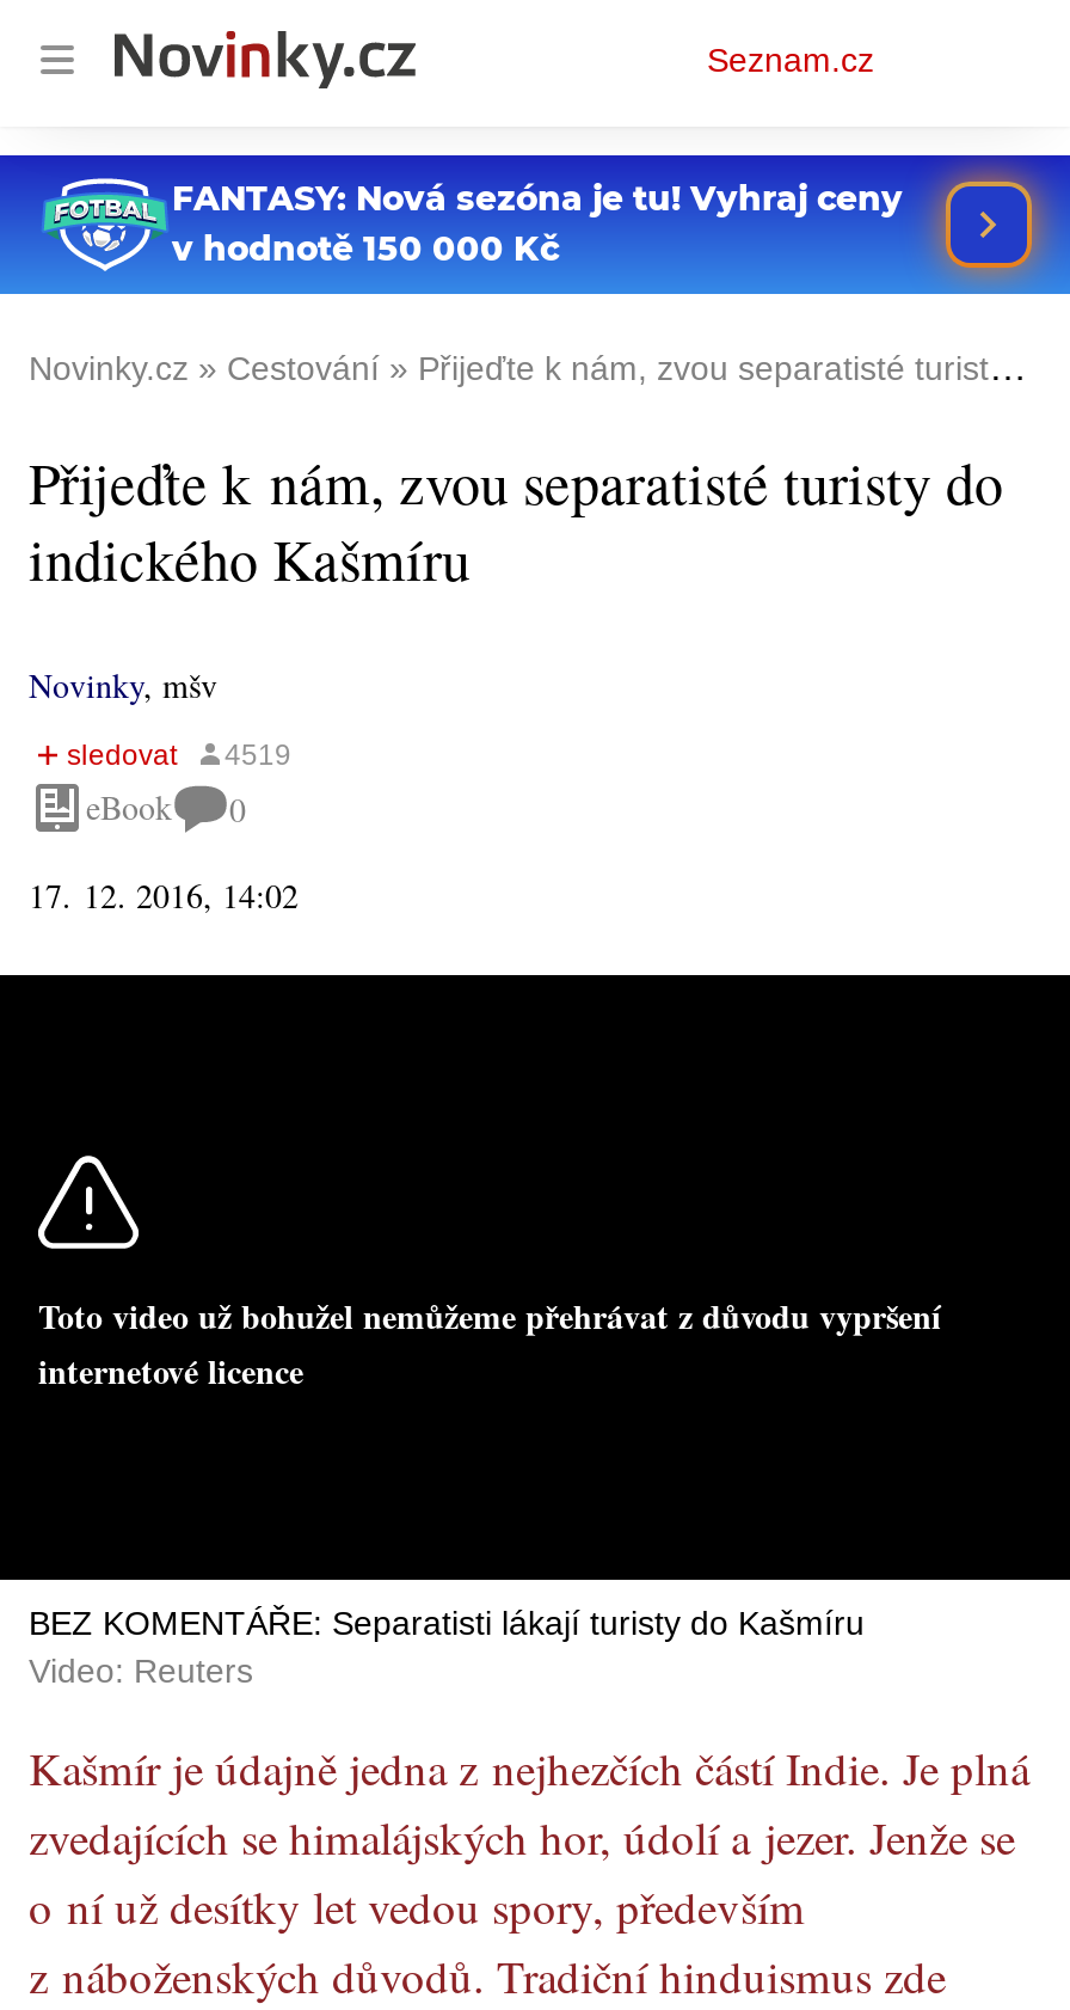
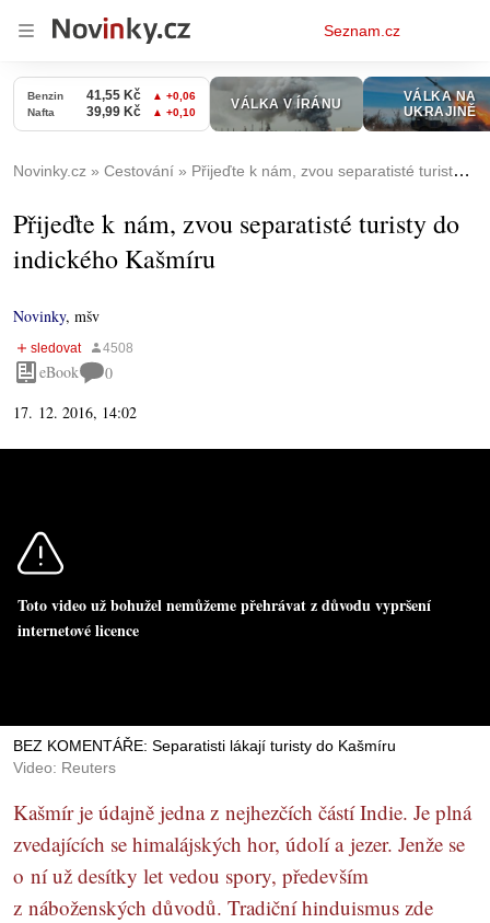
- [image]
+ [image]
